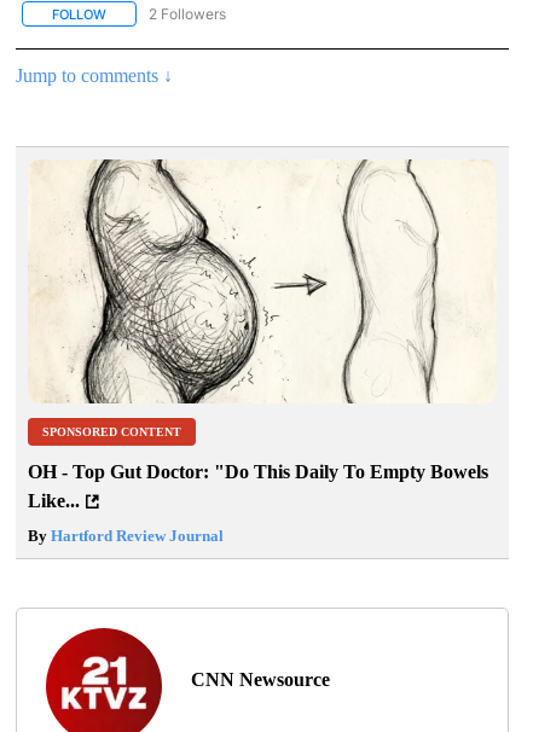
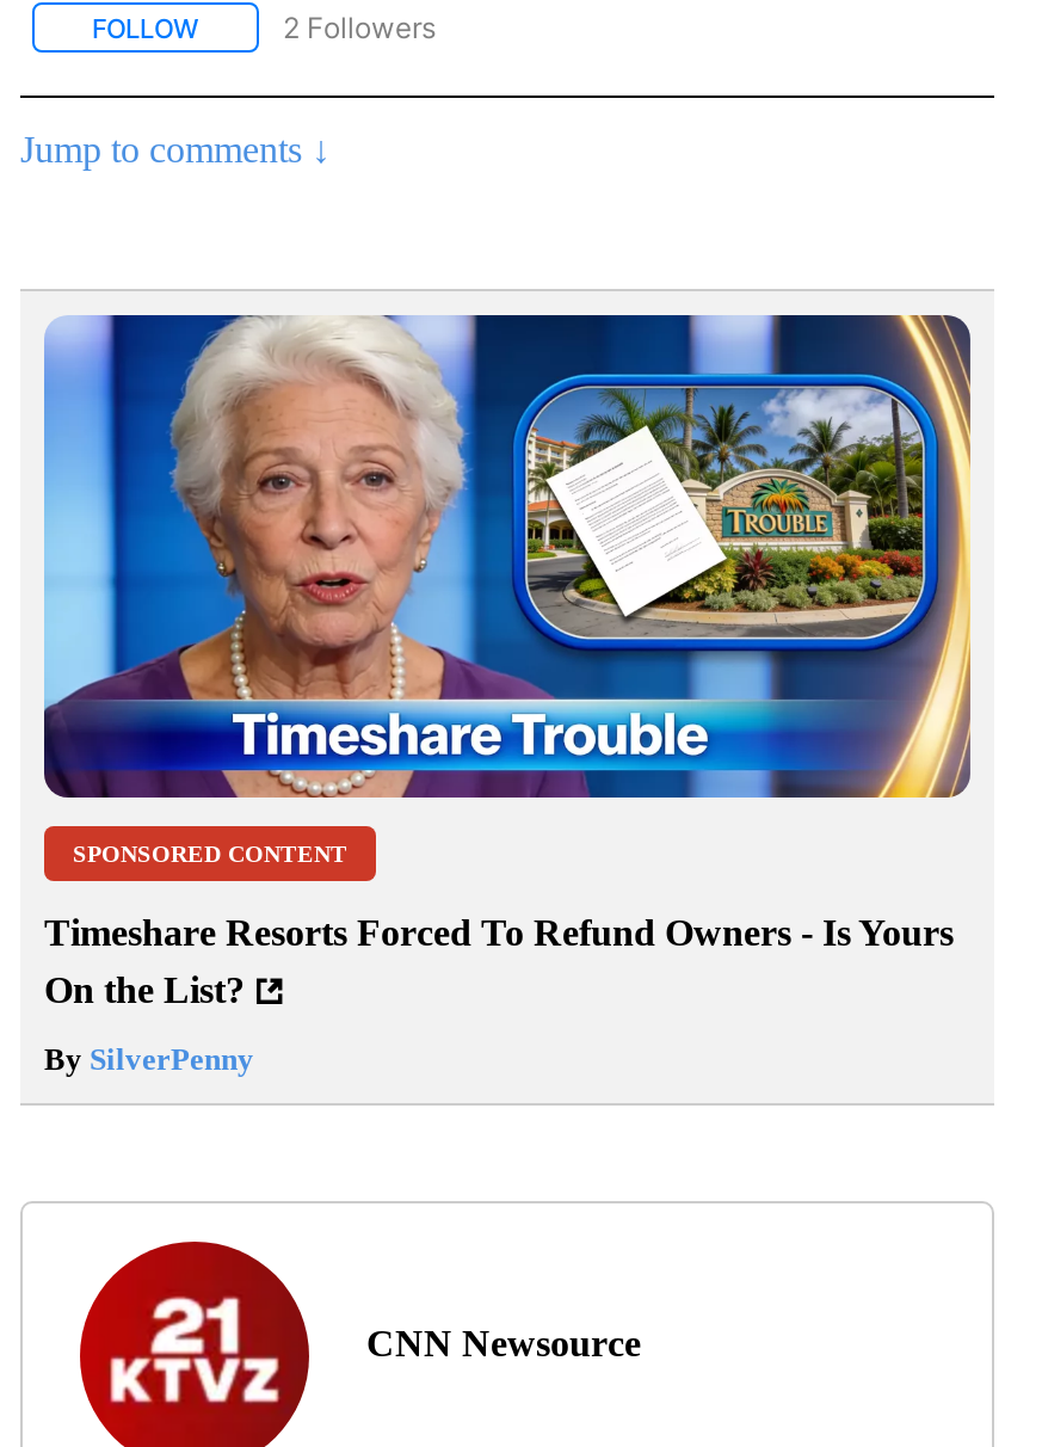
- [image]
+ [image]

- OH - Top Gut Doctor: "Do This Daily To Empty Bowels
- Like...
+ Timeshare Resorts Forced To Refund Owners - Is Yours
+ On the List?

- By Hartford Review Journal
+ By SilverPenny
